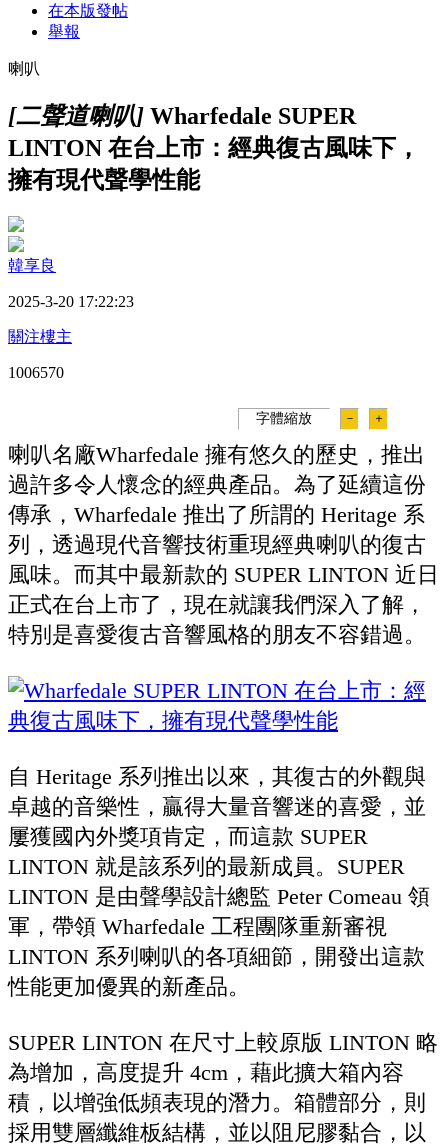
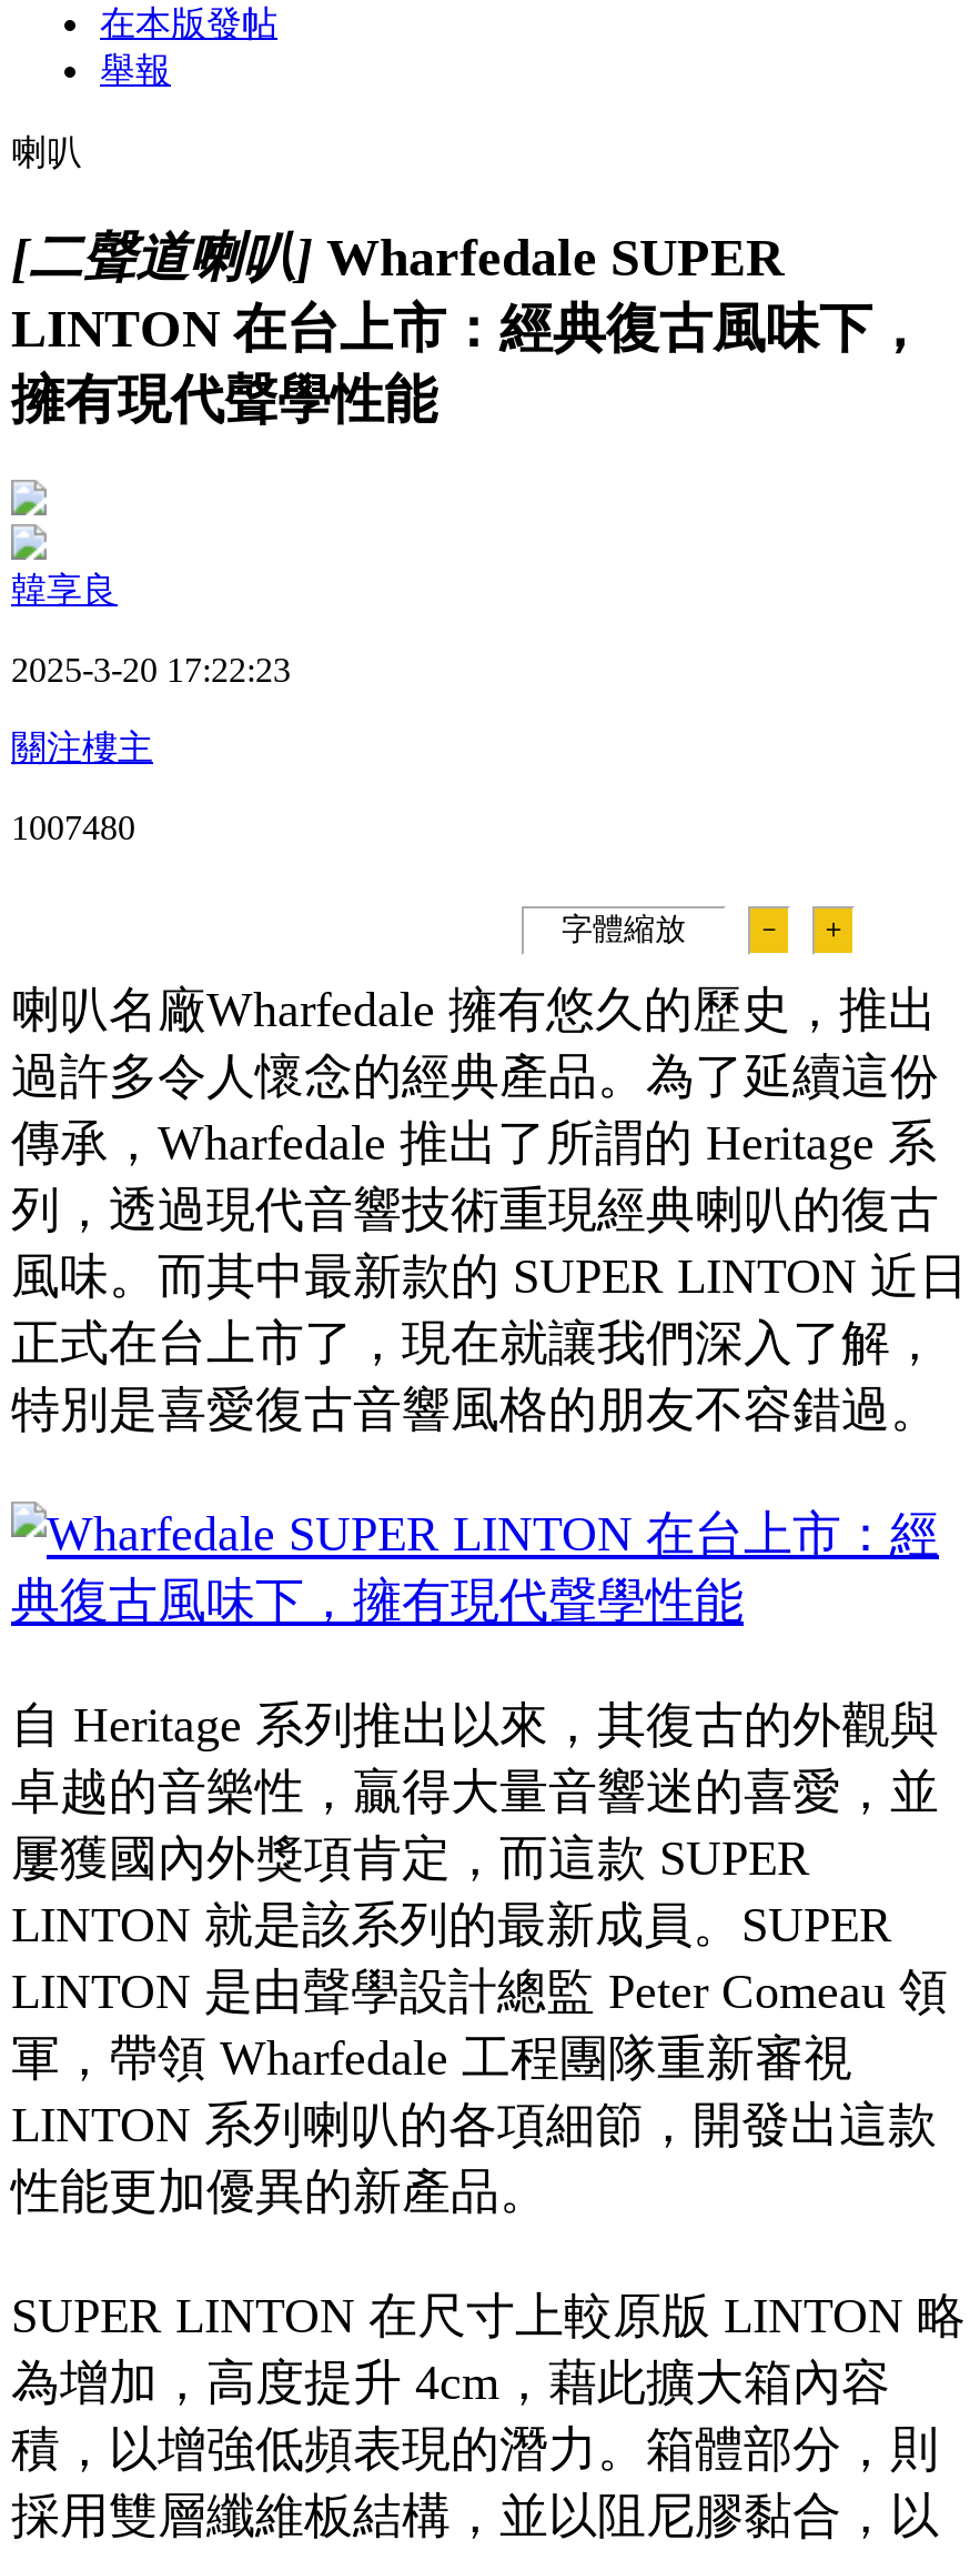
- 1006570
+ 1007480
